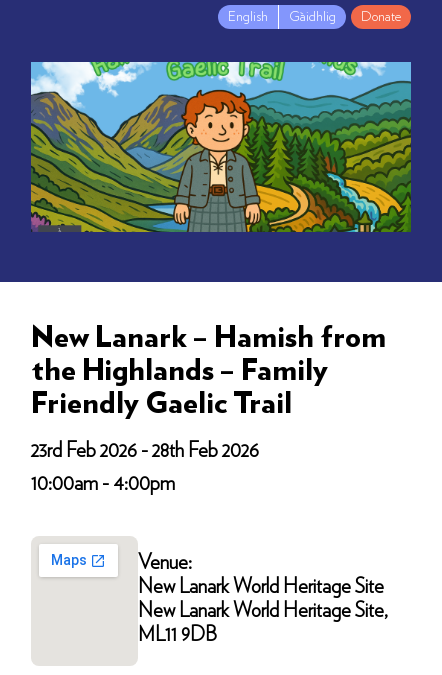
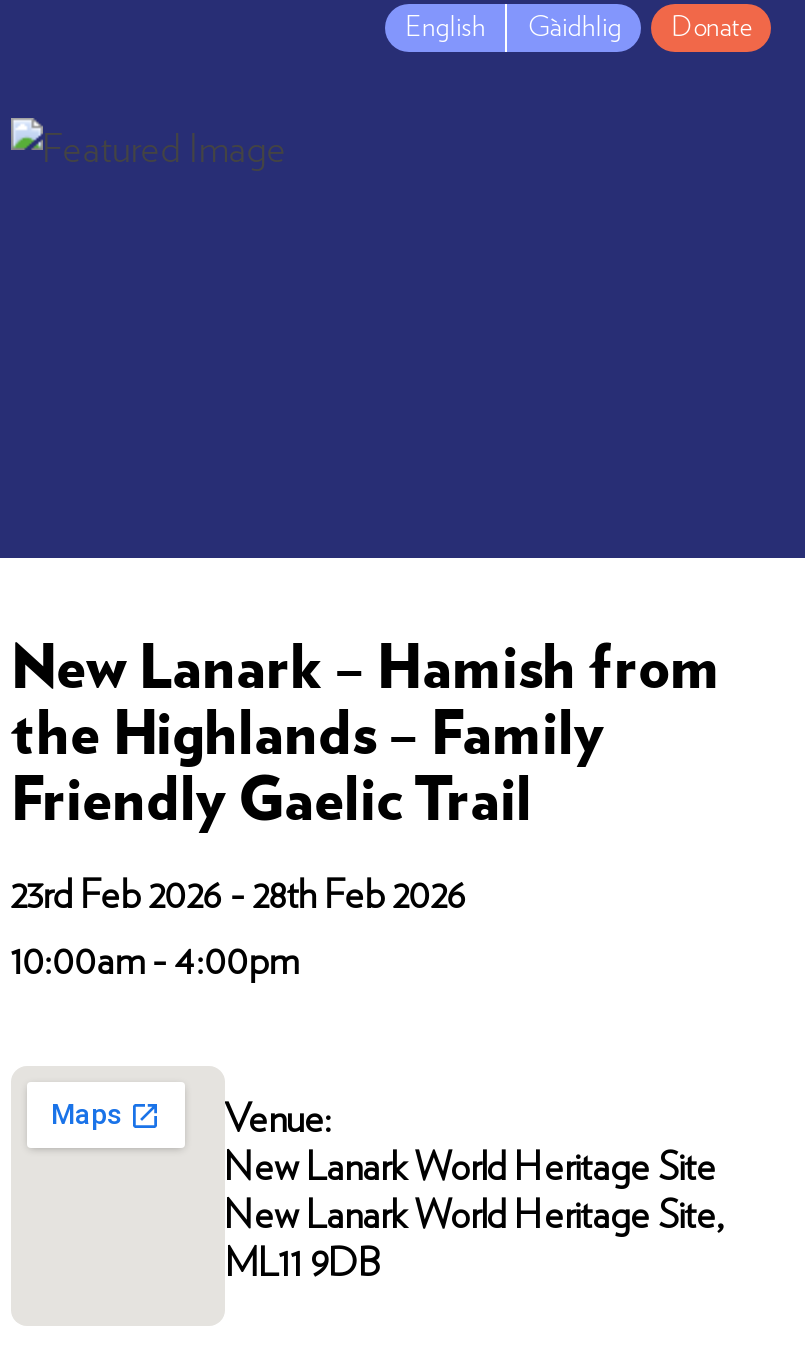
- [image]
